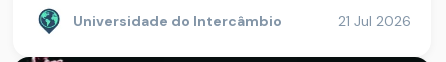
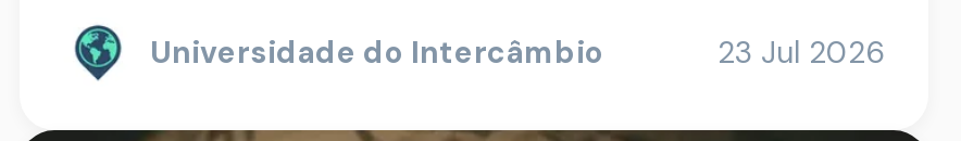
- 21 Jul 2026
+ 23 Jul 2026
